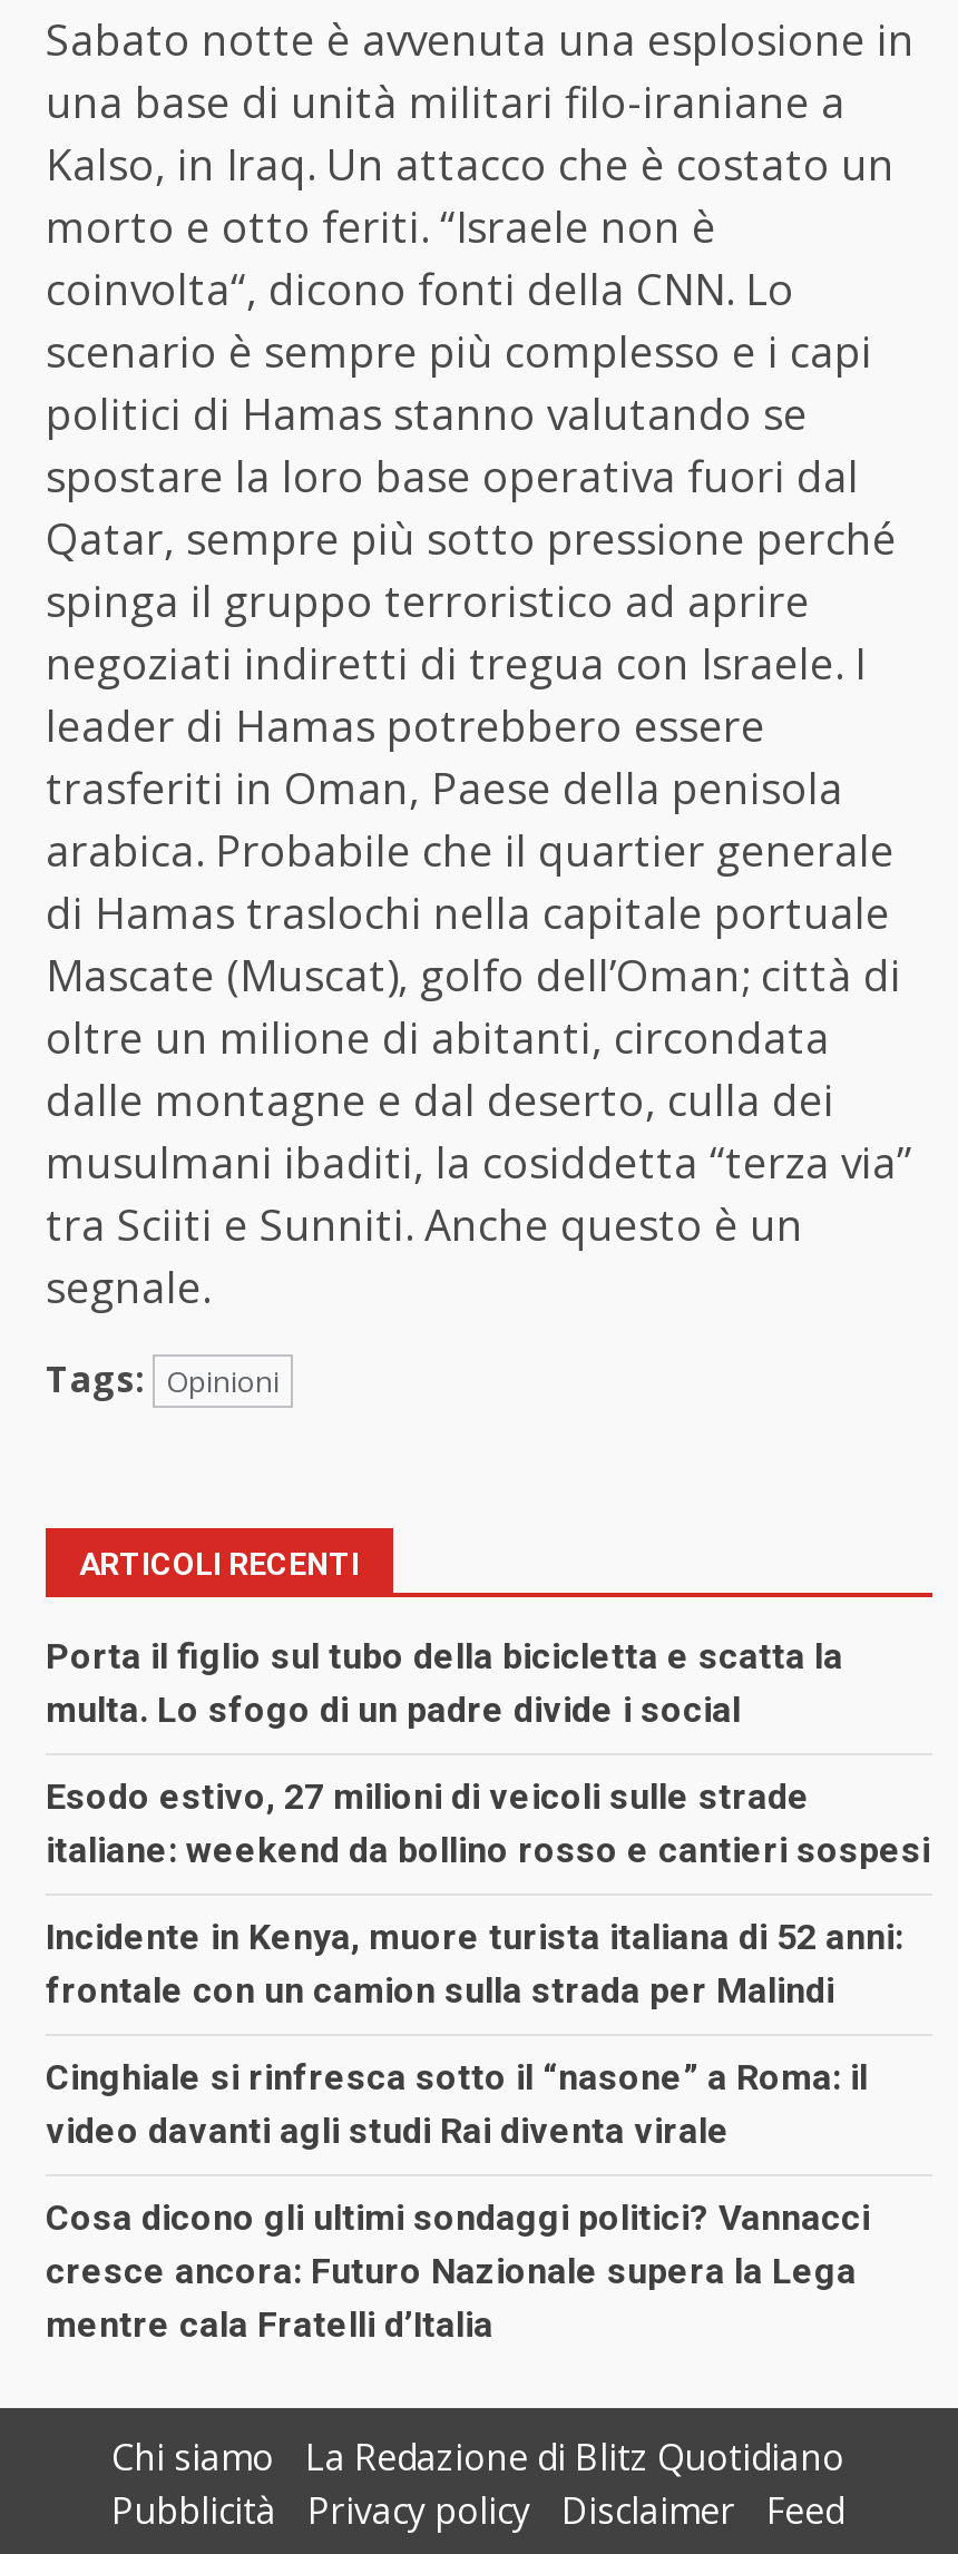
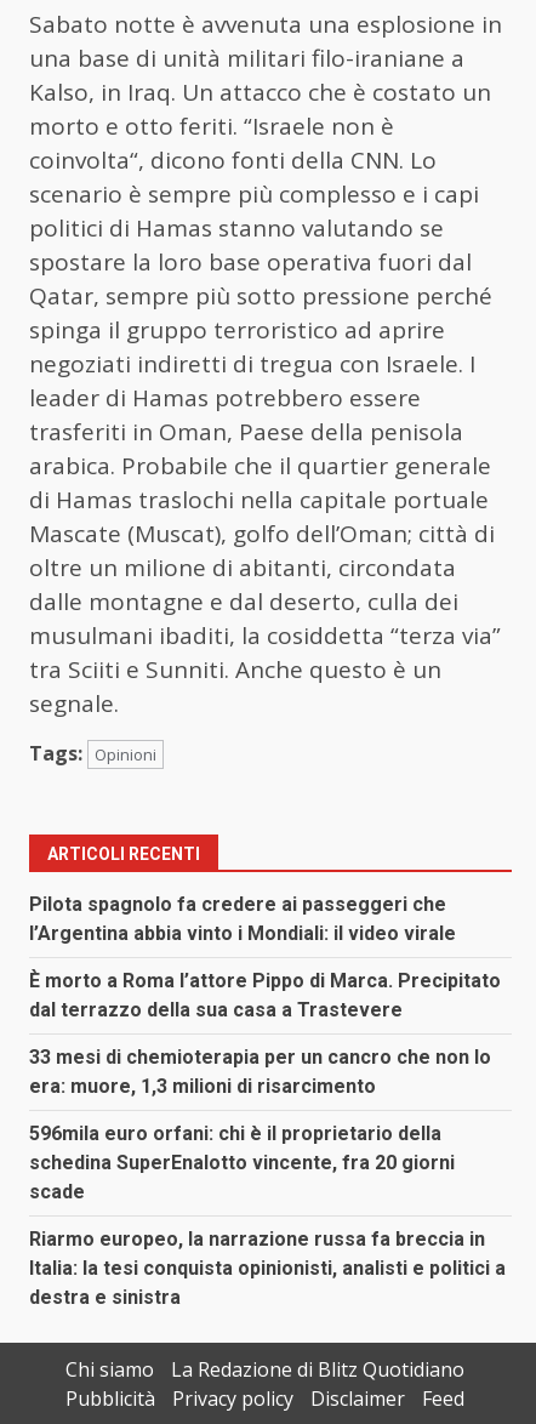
- Porta il figlio sul tubo della bicicletta e scatta la
- multa. Lo sfogo di un padre divide i social
+ Pilota spagnolo fa credere ai passeggeri che
+ l’Argentina abbia vinto i Mondiali: il video virale

- Esodo estivo, 27 milioni di veicoli sulle strade
- italiane: weekend da bollino rosso e cantieri sospesi
+ È morto a Roma l’attore Pippo di Marca. Precipitato
+ dal terrazzo della sua casa a Trastevere

- Incidente in Kenya, muore turista italiana di 52 anni:
- frontale con un camion sulla strada per Malindi
+ 33 mesi di chemioterapia per un cancro che non lo
+ era: muore, 1,3 milioni di risarcimento

- Cinghiale si rinfresca sotto il “nasone” a Roma: il
- video davanti agli studi Rai diventa virale
+ 596mila euro orfani: chi è il proprietario della
+ schedina SuperEnalotto vincente, fra 20 giorni
+ scade

- Cosa dicono gli ultimi sondaggi politici? Vannacci
- cresce ancora: Futuro Nazionale supera la Lega
- mentre cala Fratelli d’Italia
+ Riarmo europeo, la narrazione russa fa breccia in
+ Italia: la tesi conquista opinionisti, analisti e politici a
+ destra e sinistra
